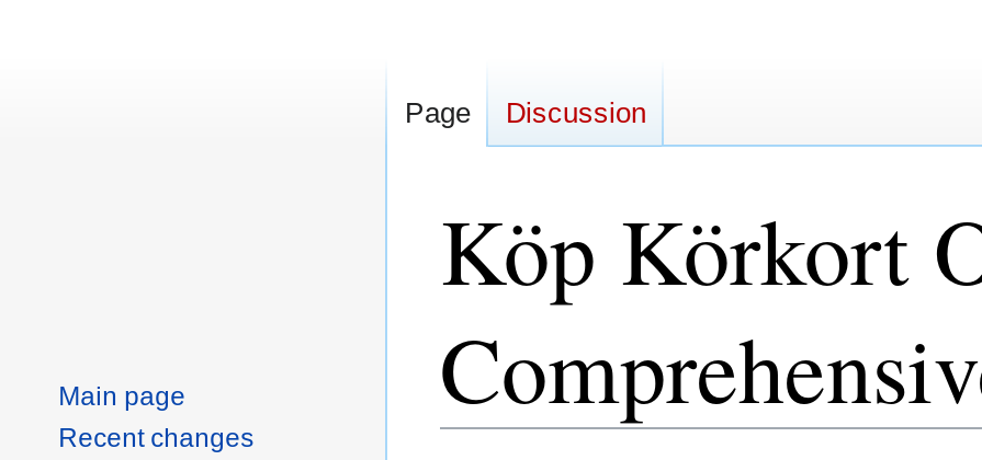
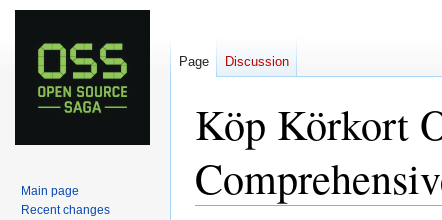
+ [image]
